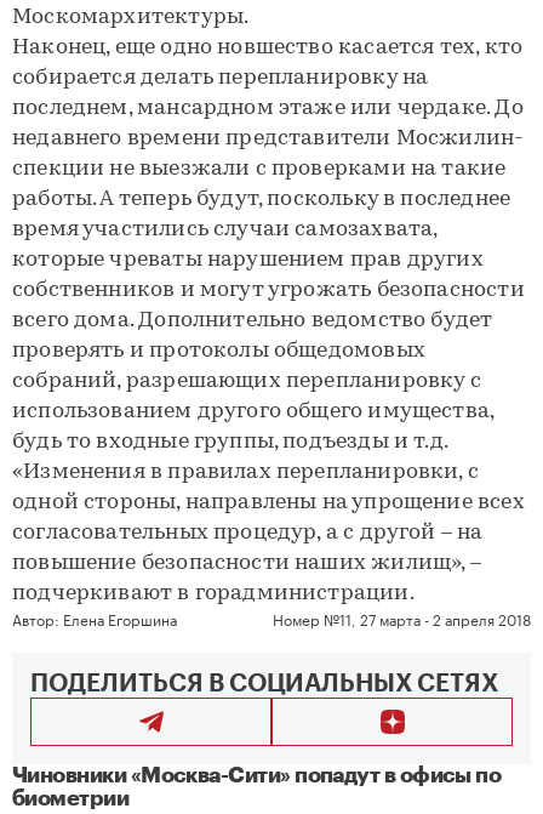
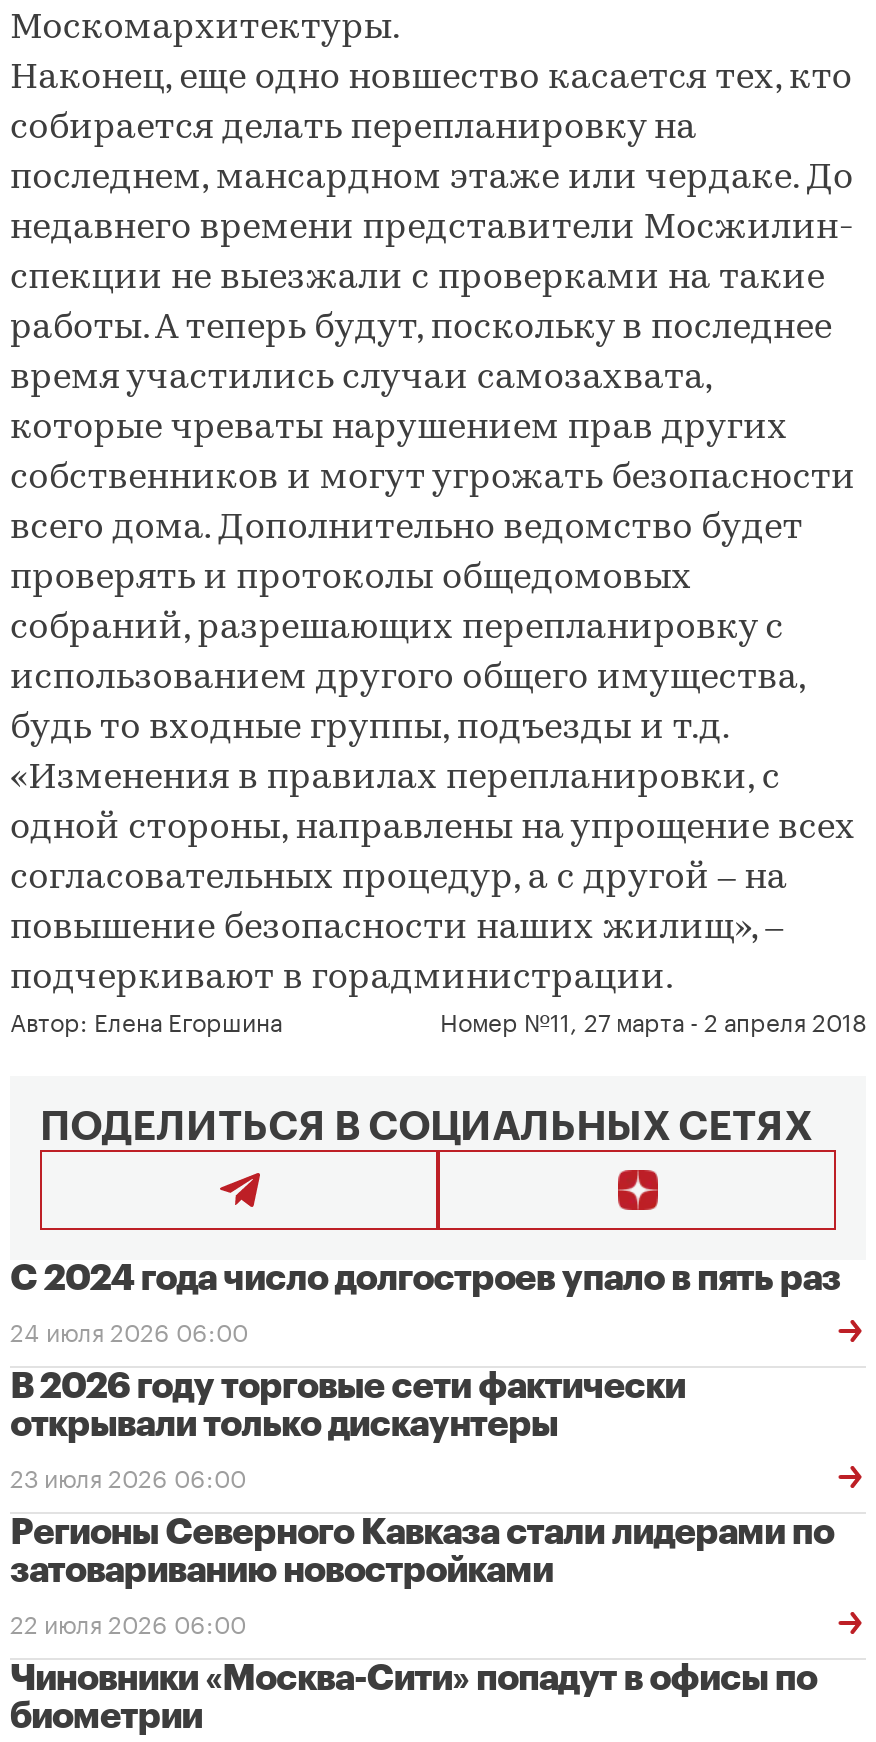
+ С 2024 года число долгостроев упало в пять раз
+ 24 июля 2026 06:00
+ В 2026 году торговые сети фактически
+ открывали только дискаунтеры
+ 23 июля 2026 06:00
+ Регионы Северного Кавказа стали лидерами по
+ затовариванию новостройками
+ 22 июля 2026 06:00
